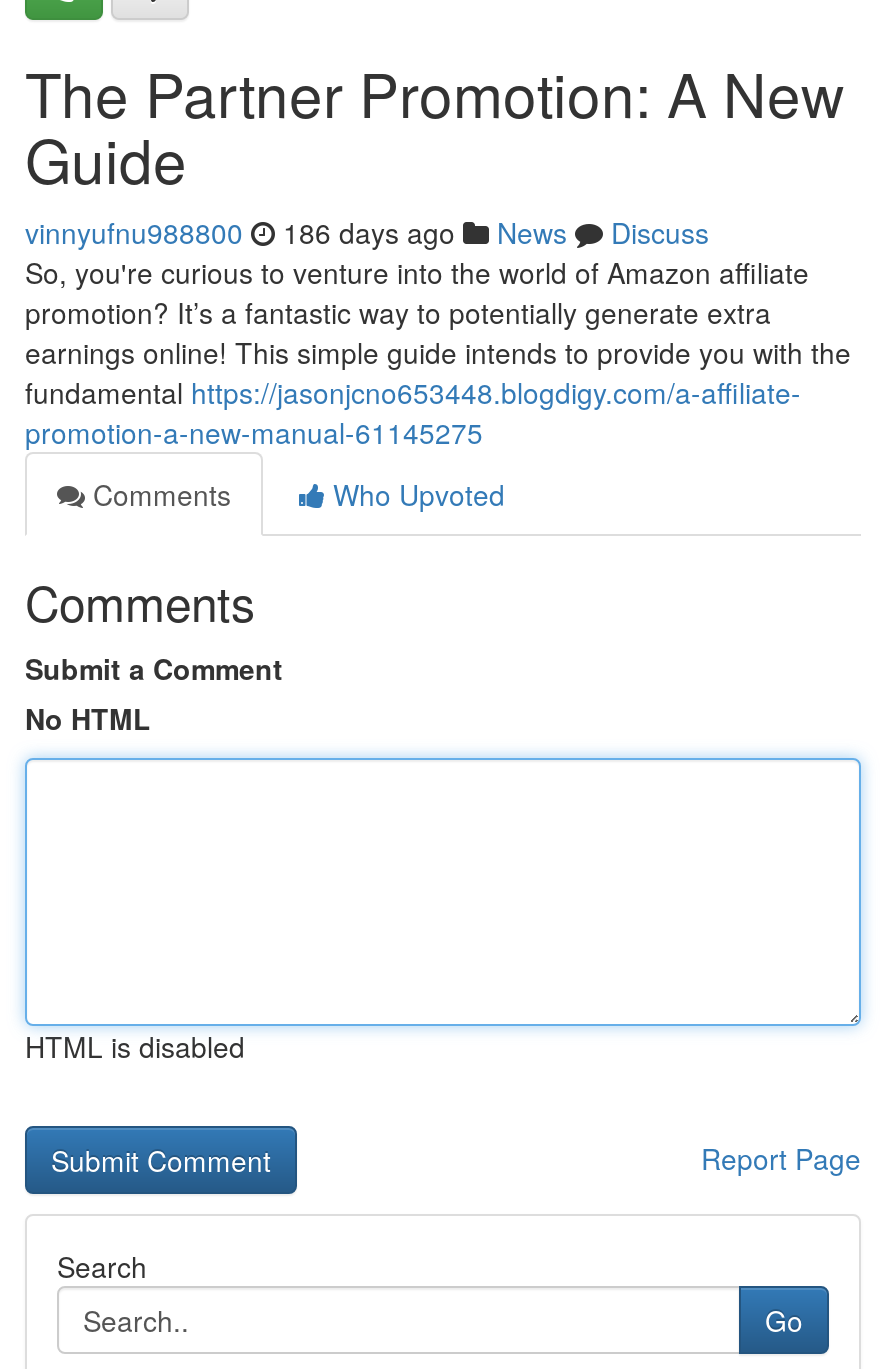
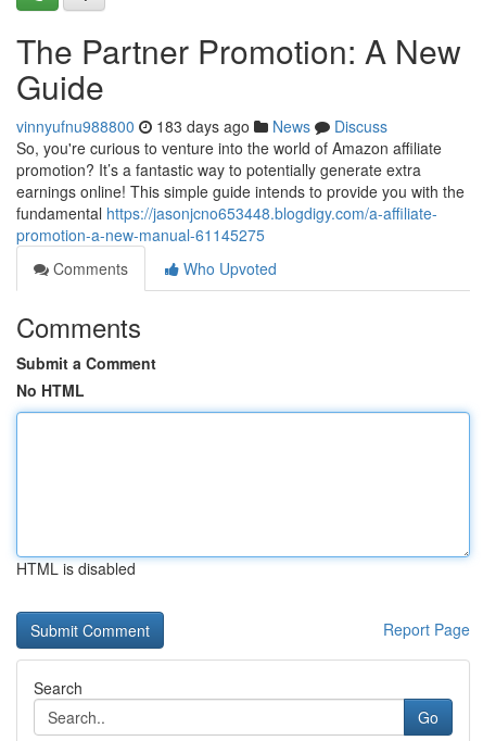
- vinnyufnu988800 186 days ago News Discuss
+ vinnyufnu988800 183 days ago News Discuss
